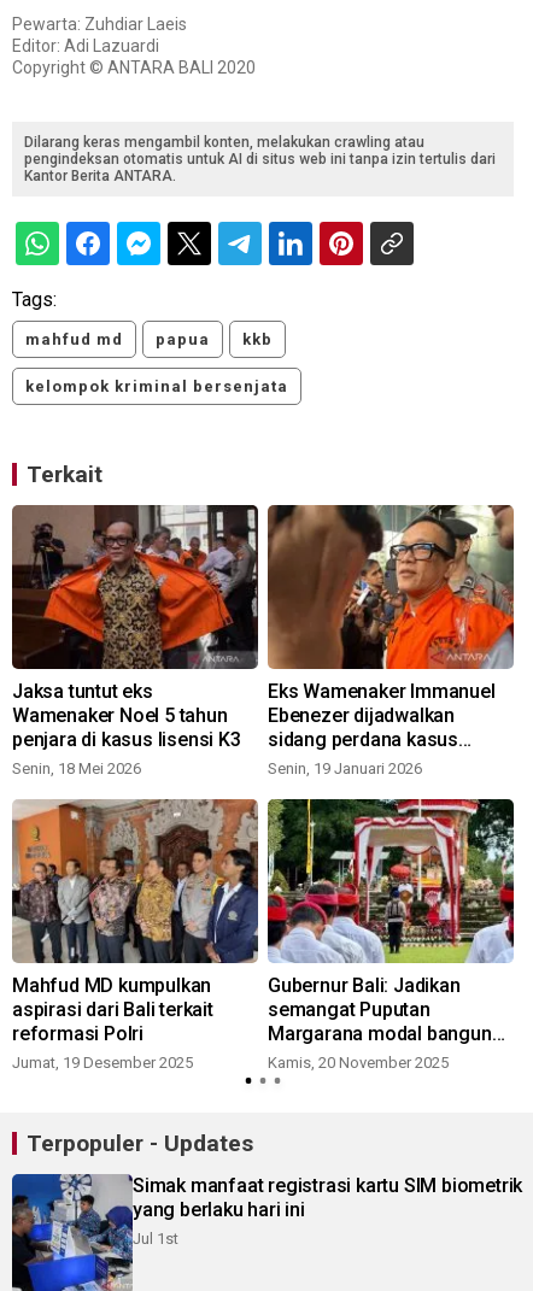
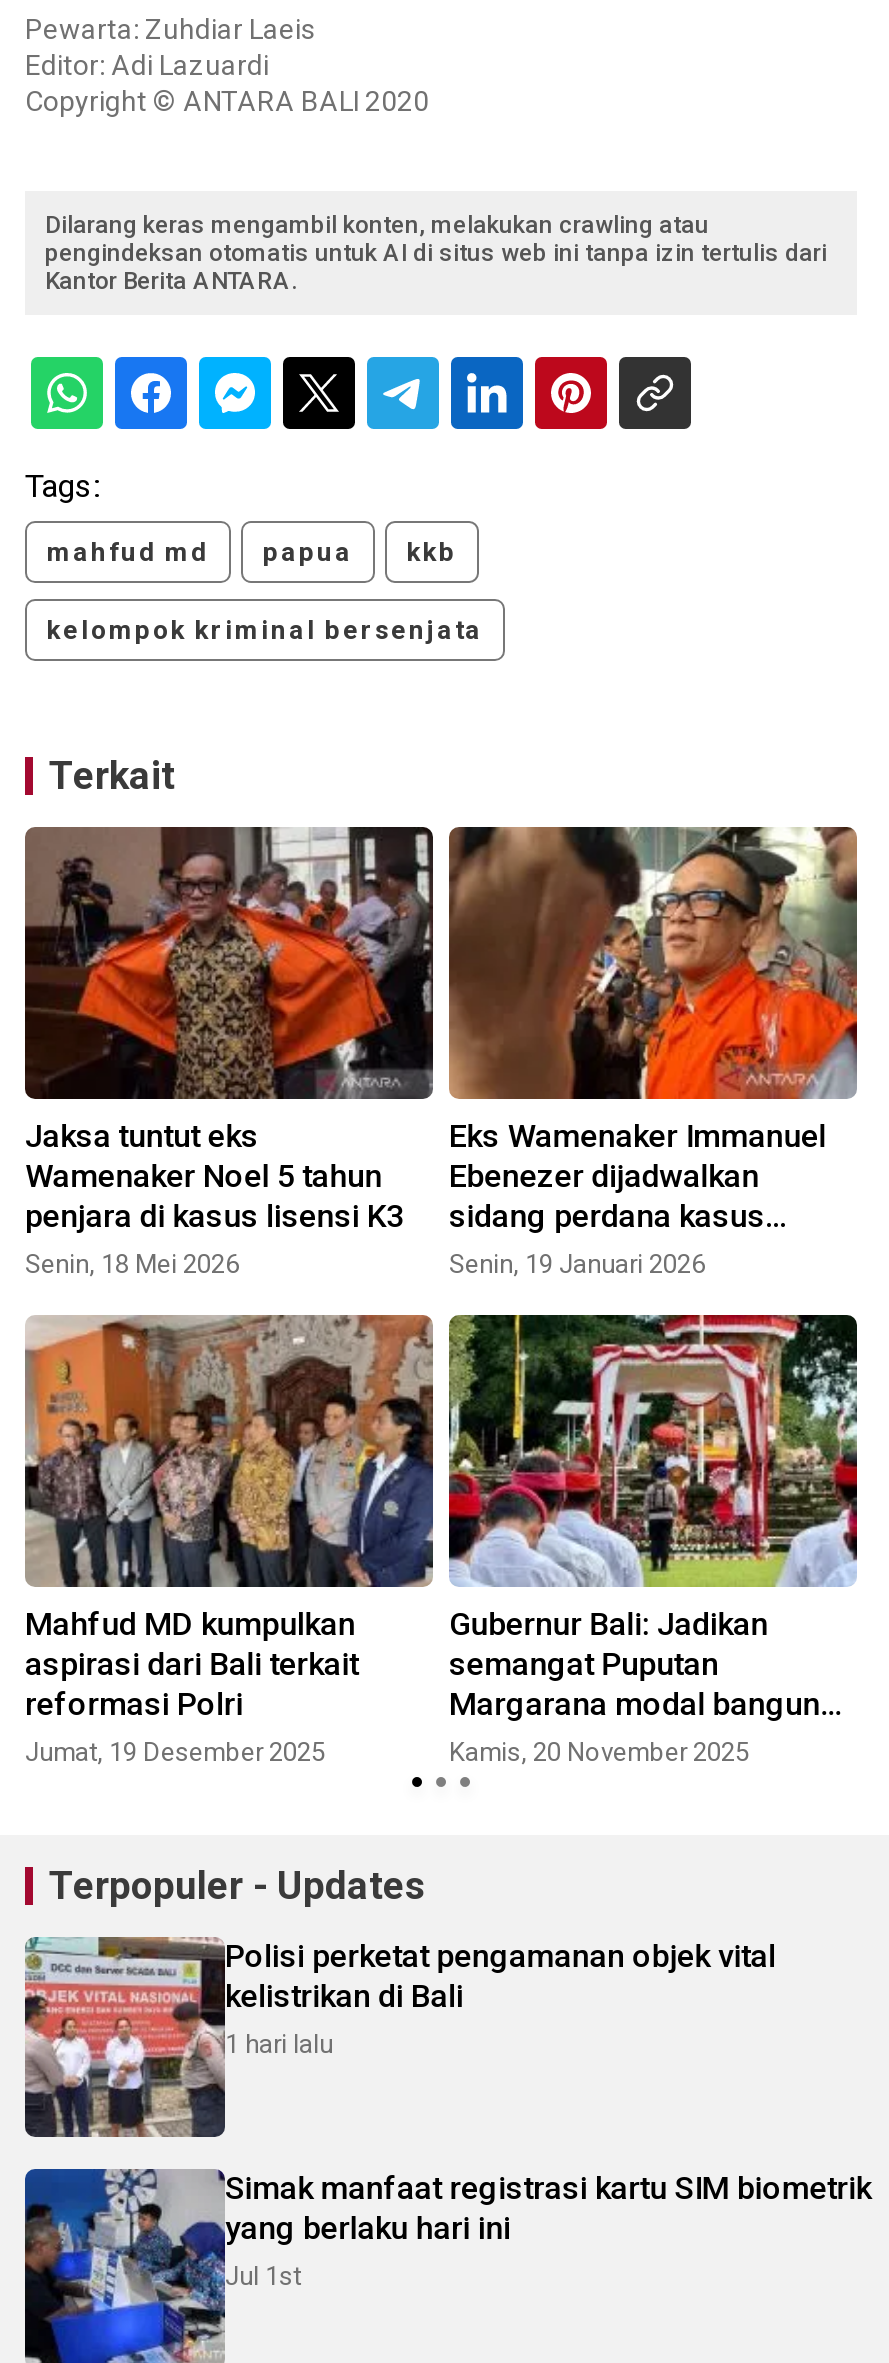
+ [image]
+ Polisi perketat pengamanan objek vital
+ kelistrikan di Bali
+ 1 hari lalu
